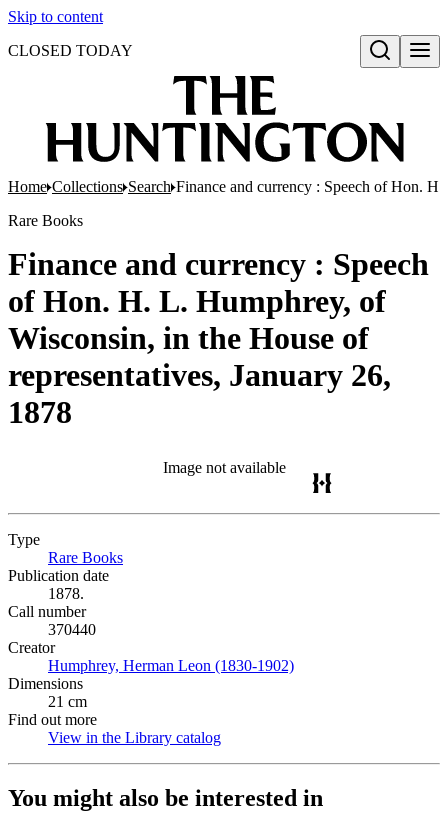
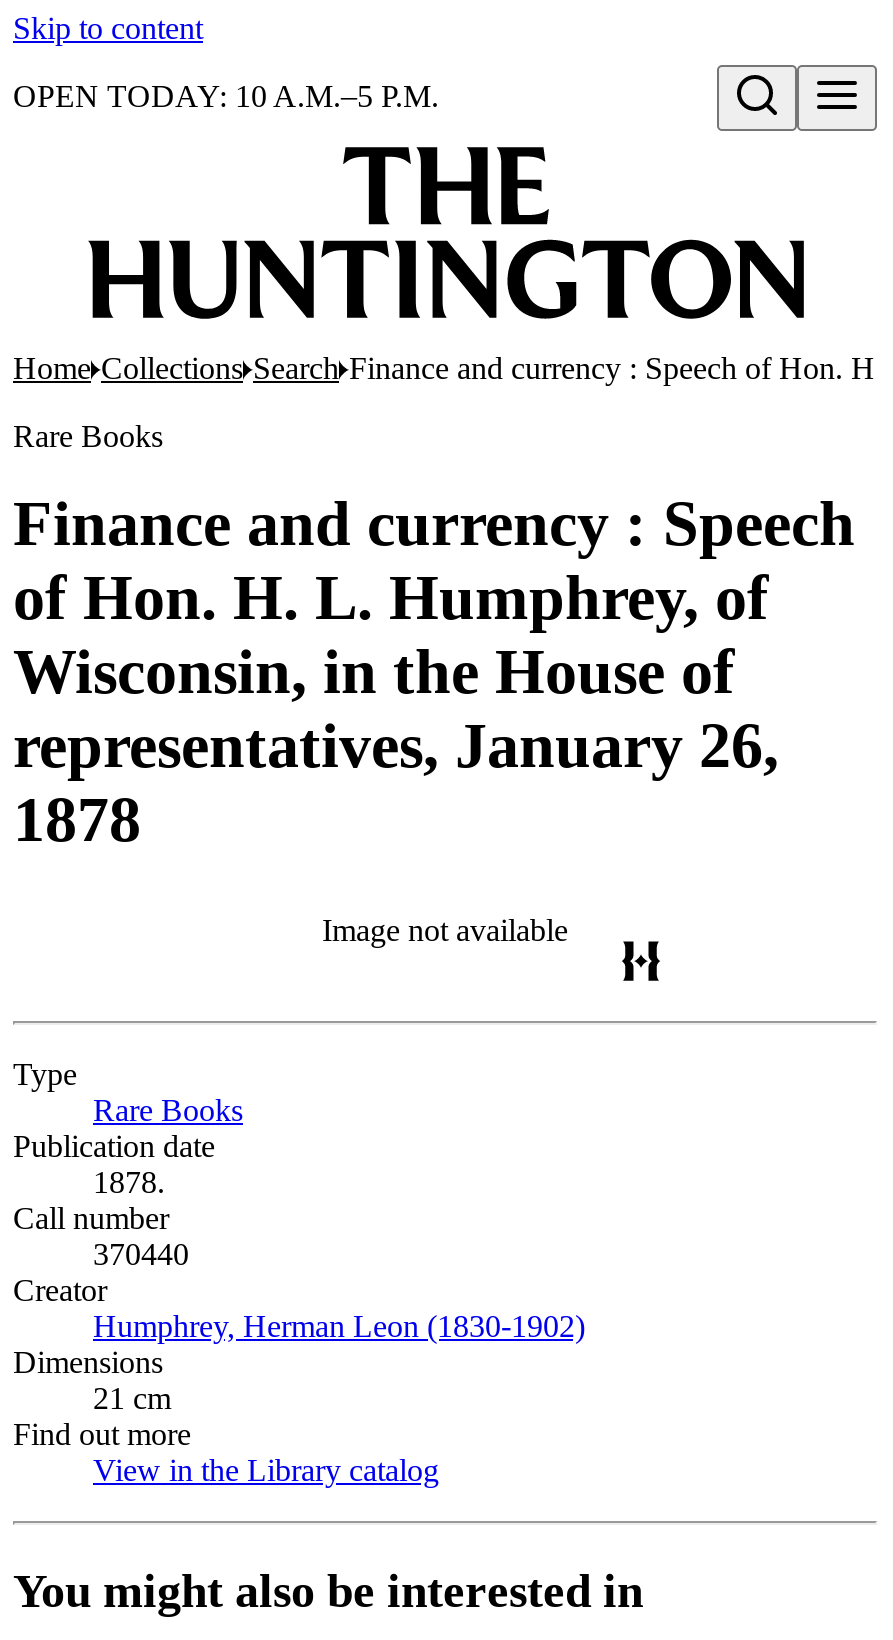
- CLOSED TODAY
+ OPEN TODAY: 10 A.M.–5 P.M.
